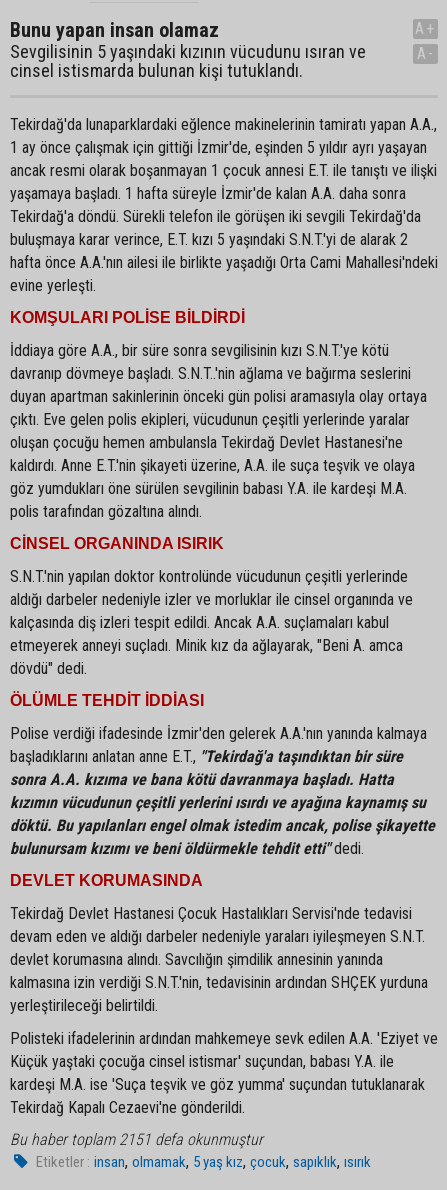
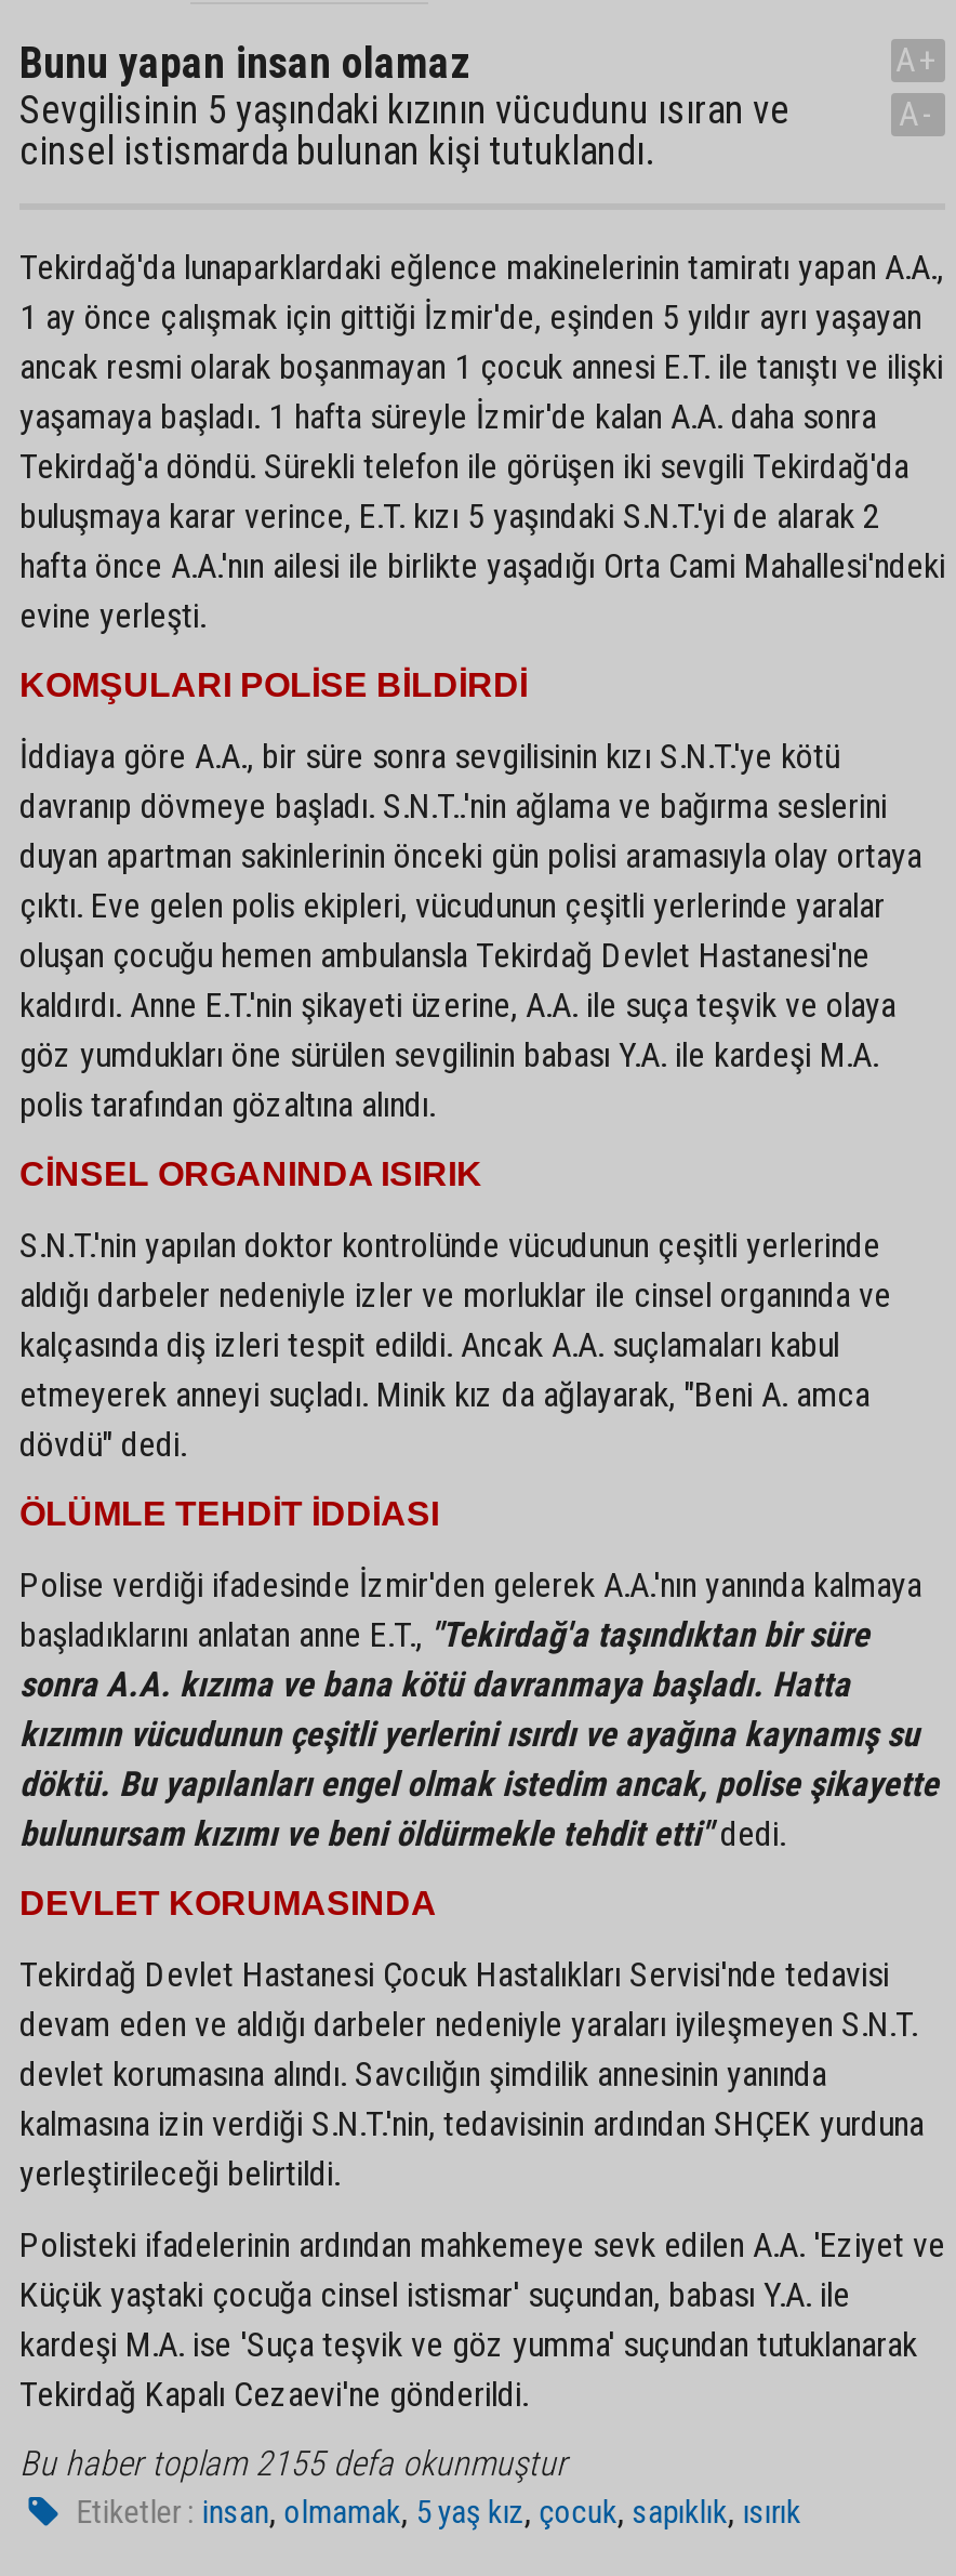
- Bu haber toplam 2151 defa okunmuştur
+ Bu haber toplam 2155 defa okunmuştur
